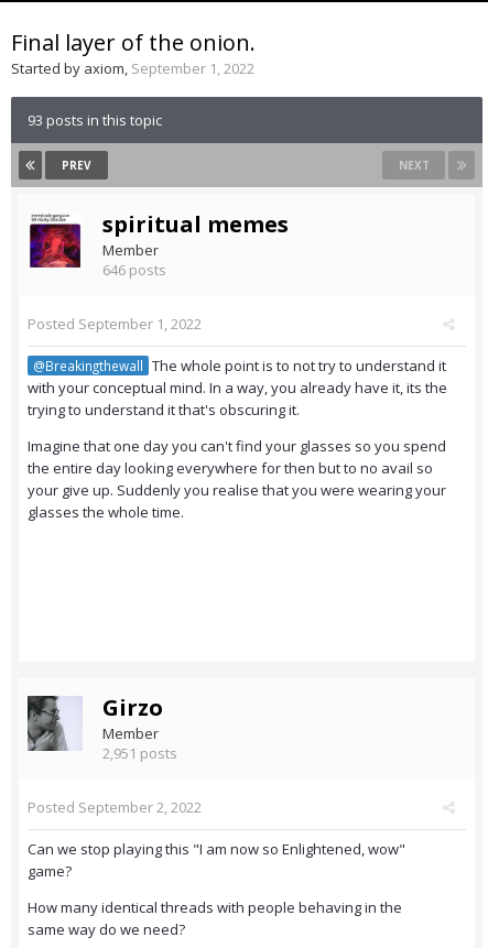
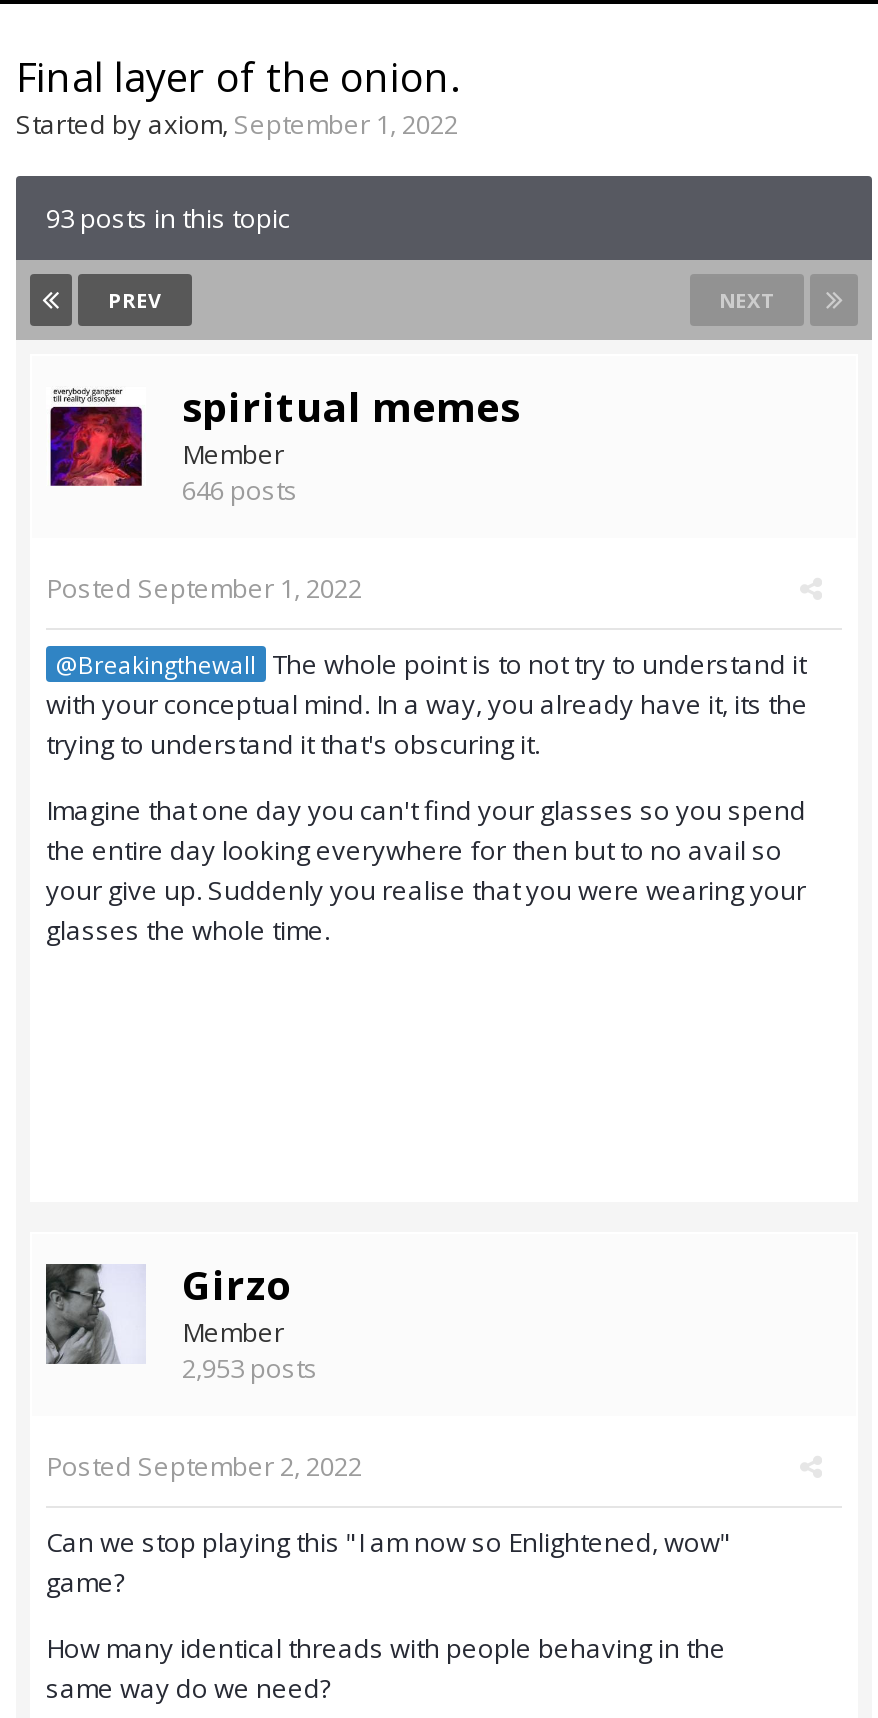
- 2,951 posts
+ 2,953 posts
